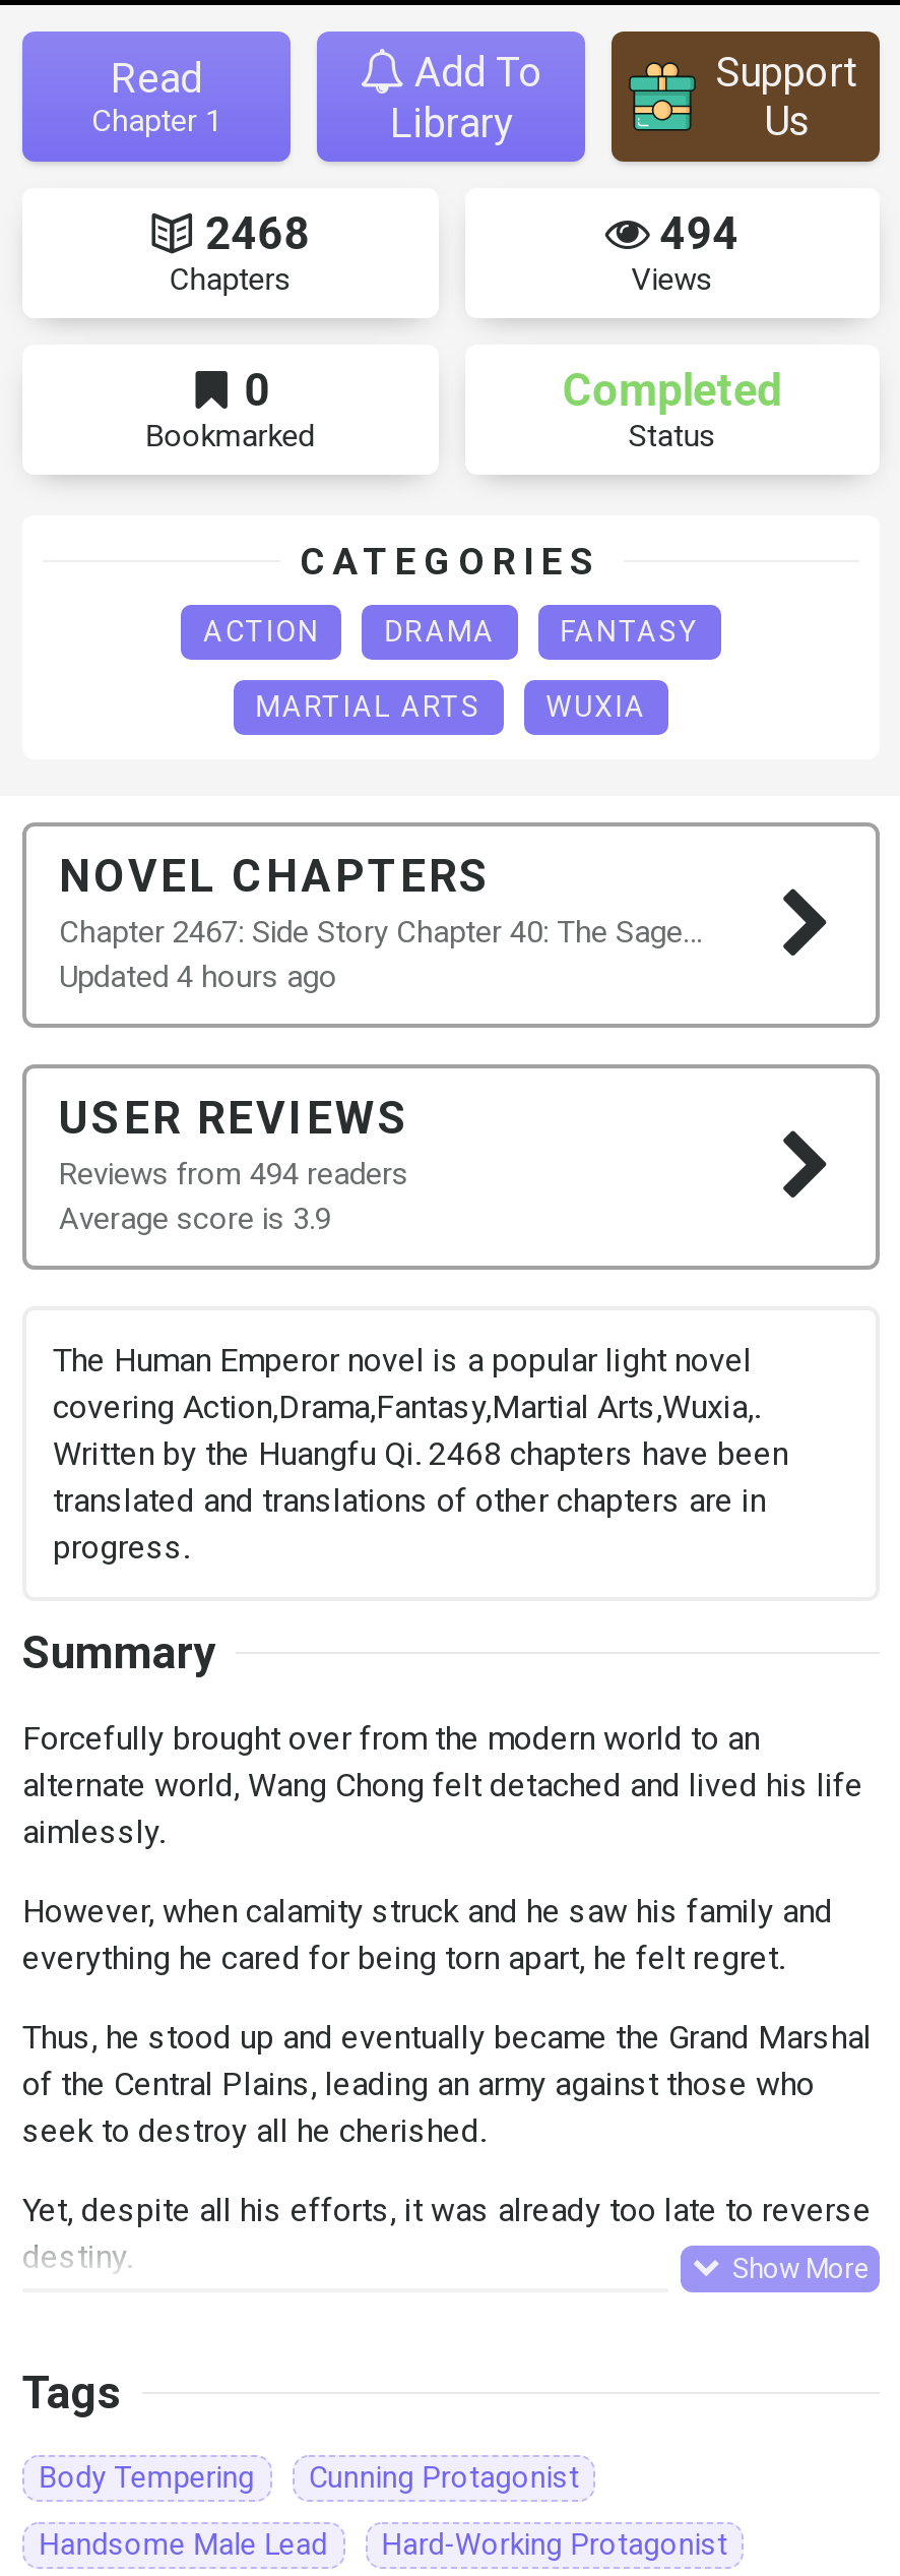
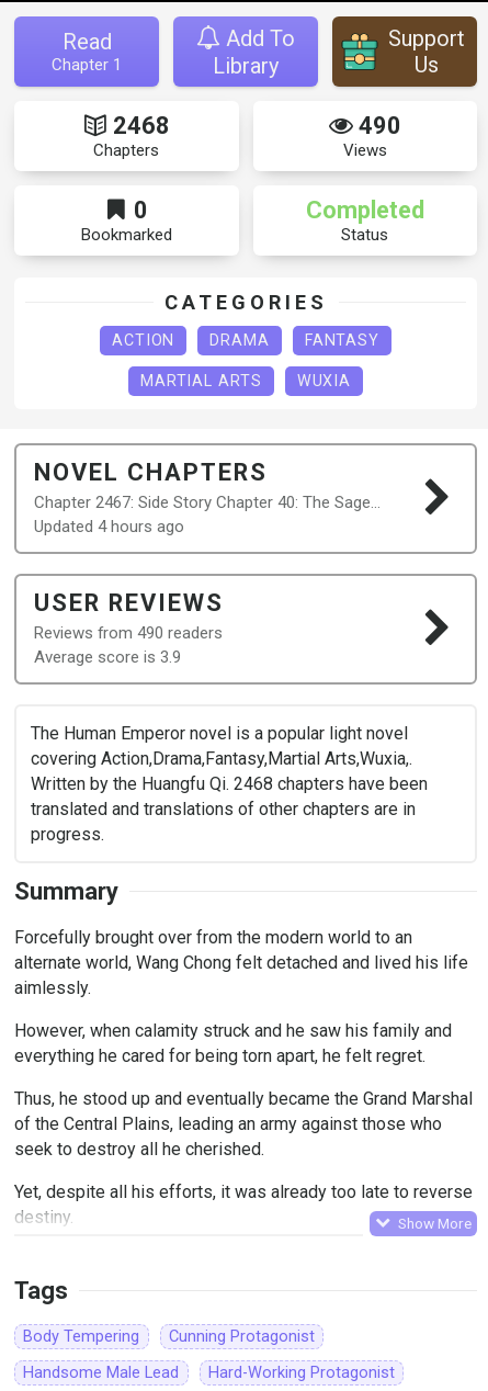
- 494
+ 490

- Reviews from 494 readers
+ Reviews from 490 readers
